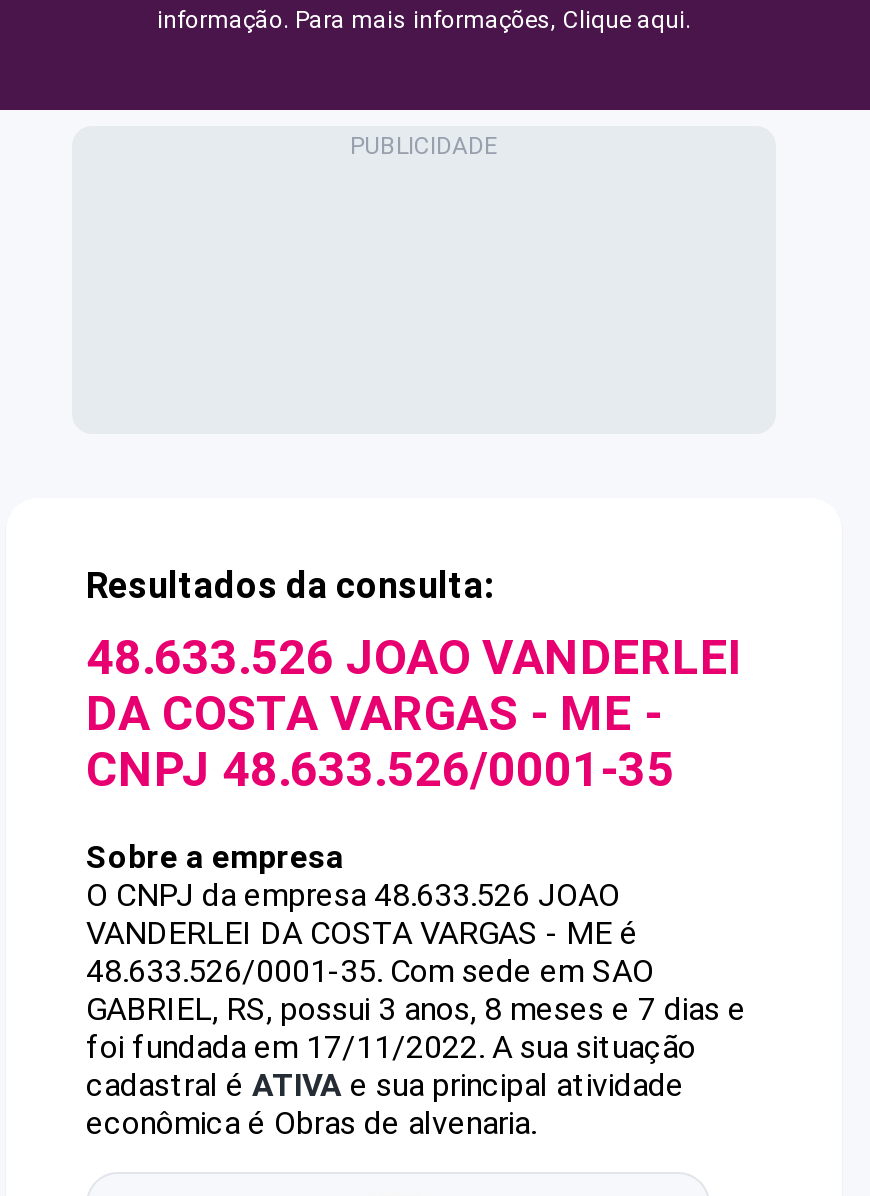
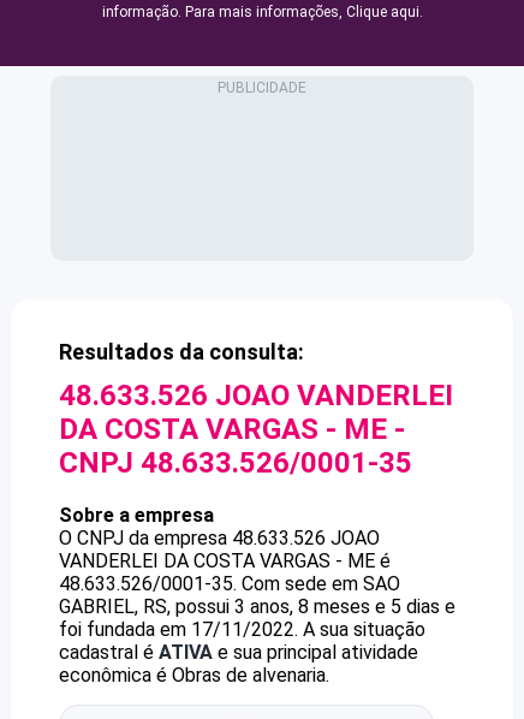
- GABRIEL, RS, possui 3 anos, 8 meses e 7 dias e
+ GABRIEL, RS, possui 3 anos, 8 meses e 5 dias e
